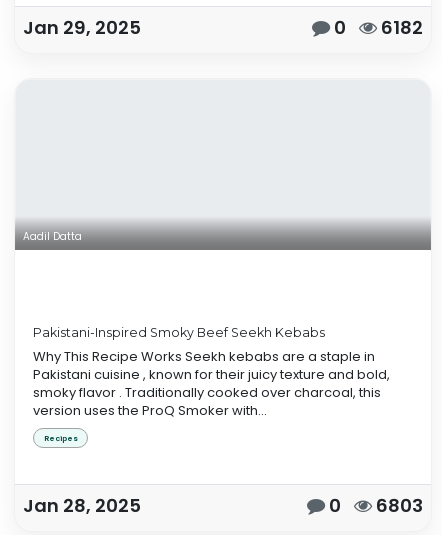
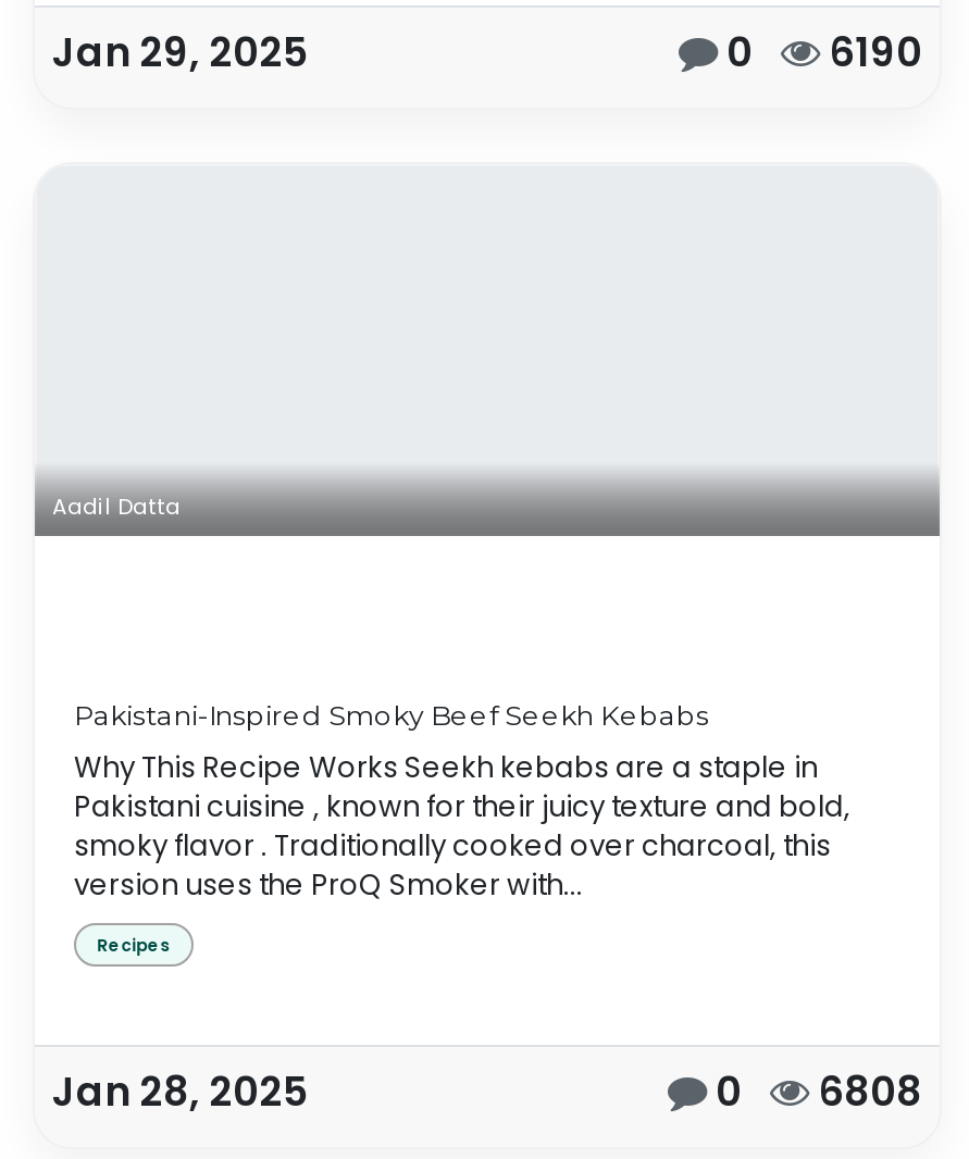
- 0 6182
+ 0 6190

- 0 6803
+ 0 6808
